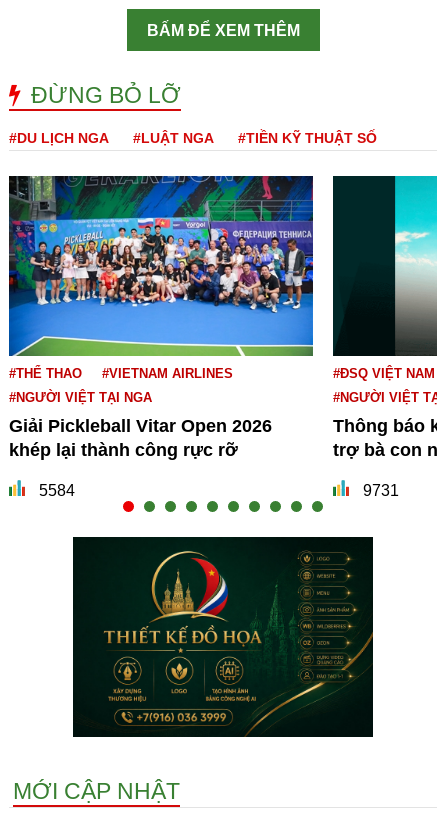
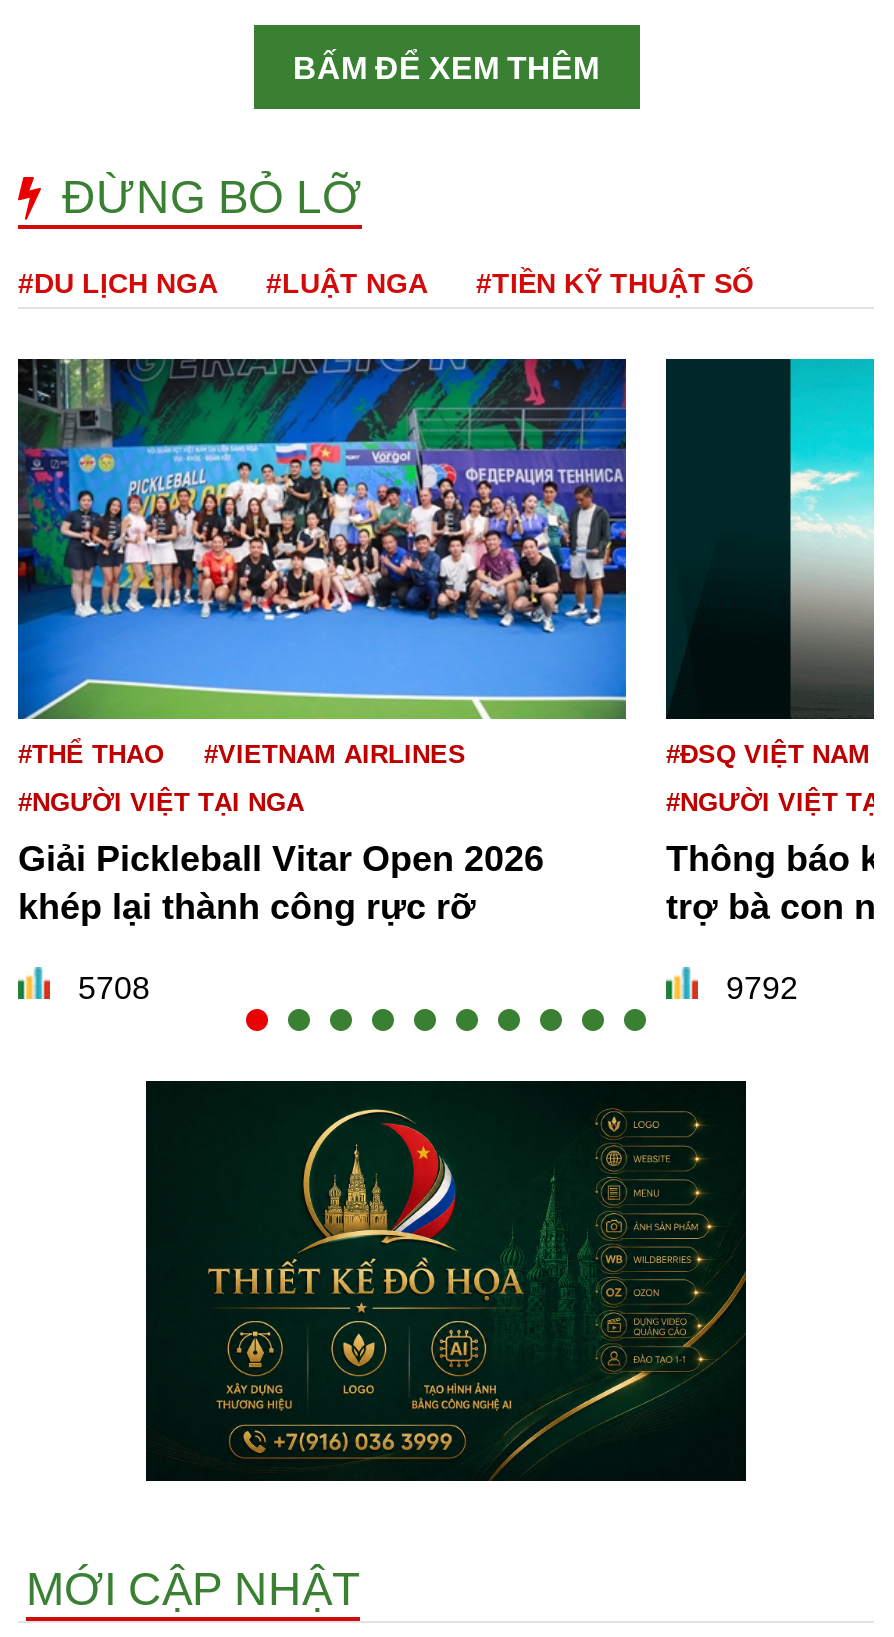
- 5584
+ 5708

- 9731
+ 9792
